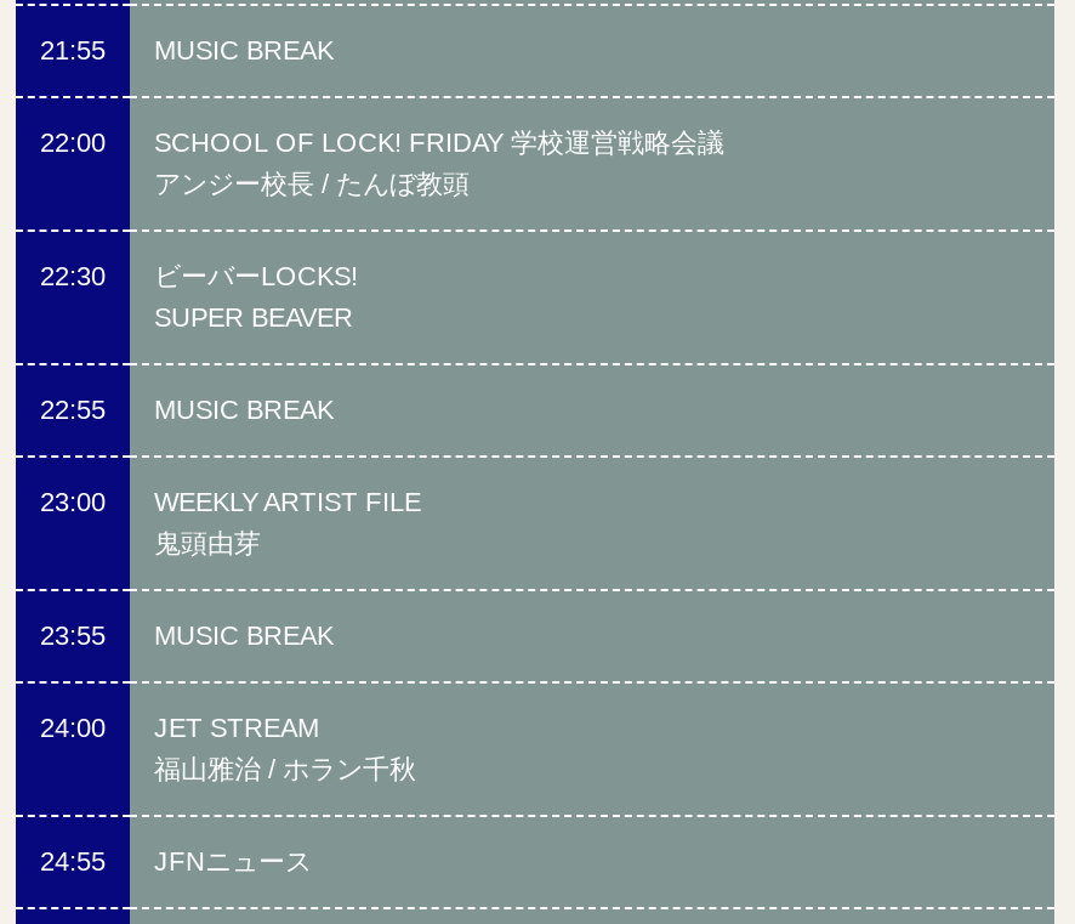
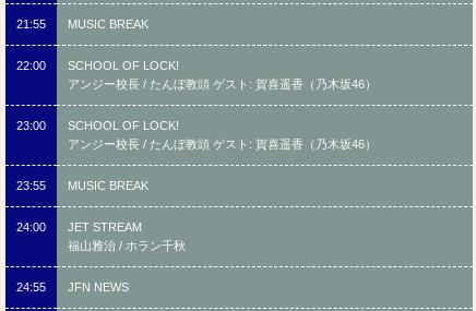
- SCHOOL OF LOCK! FRIDAY 学校運営戦略会議
- アンジー校長 / たんぼ教頭
- 22:30
- ビーバーLOCKS!
- SUPER BEAVER
- 22:55
- MUSIC BREAK
+ SCHOOL OF LOCK!
+ アンジー校長 / たんぼ教頭 ゲスト: 賀喜遥香（乃木坂46）

- WEEKLY ARTIST FILE
- 鬼頭由芽
+ SCHOOL OF LOCK!
+ アンジー校長 / たんぼ教頭 ゲスト: 賀喜遥香（乃木坂46）

- JFNニュース
+ JFN NEWS
